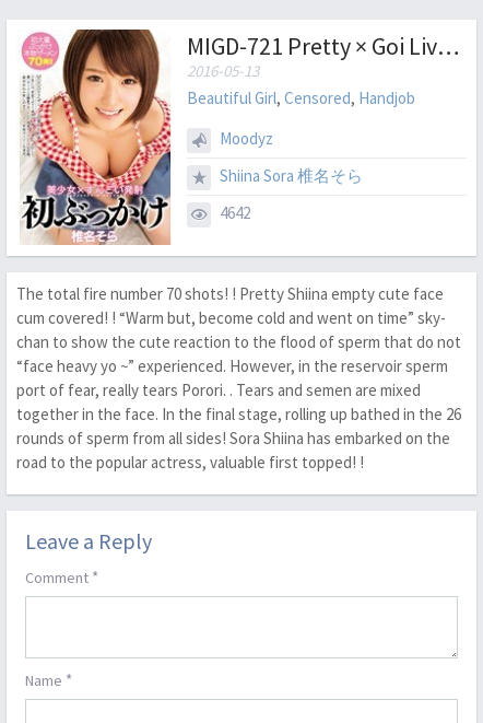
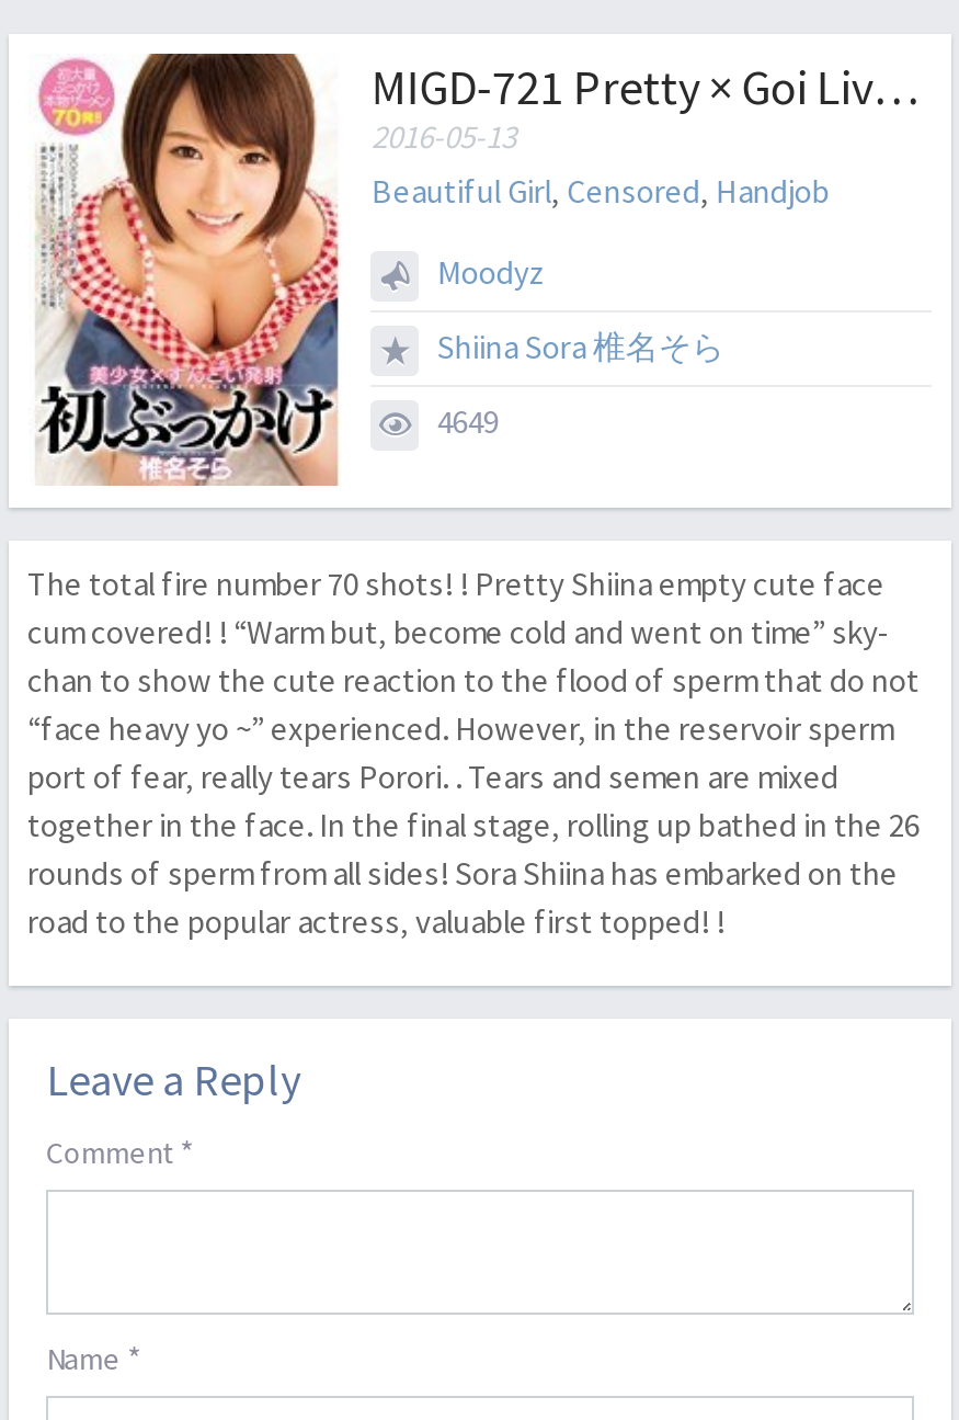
- 4642
+ 4649
